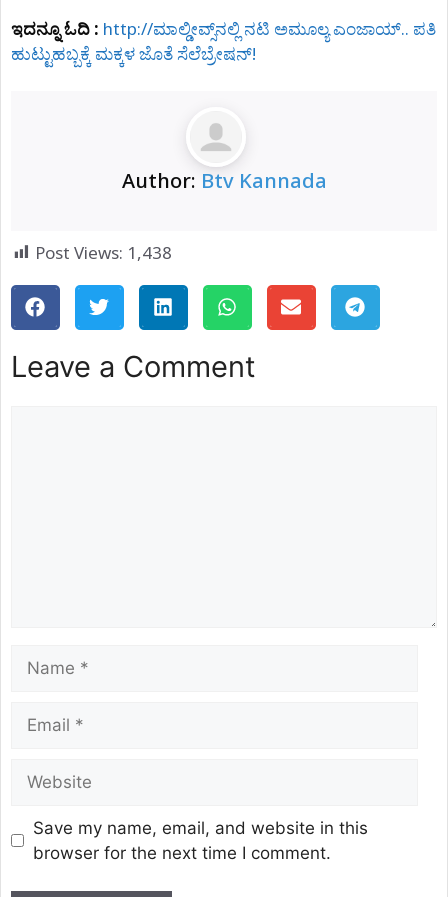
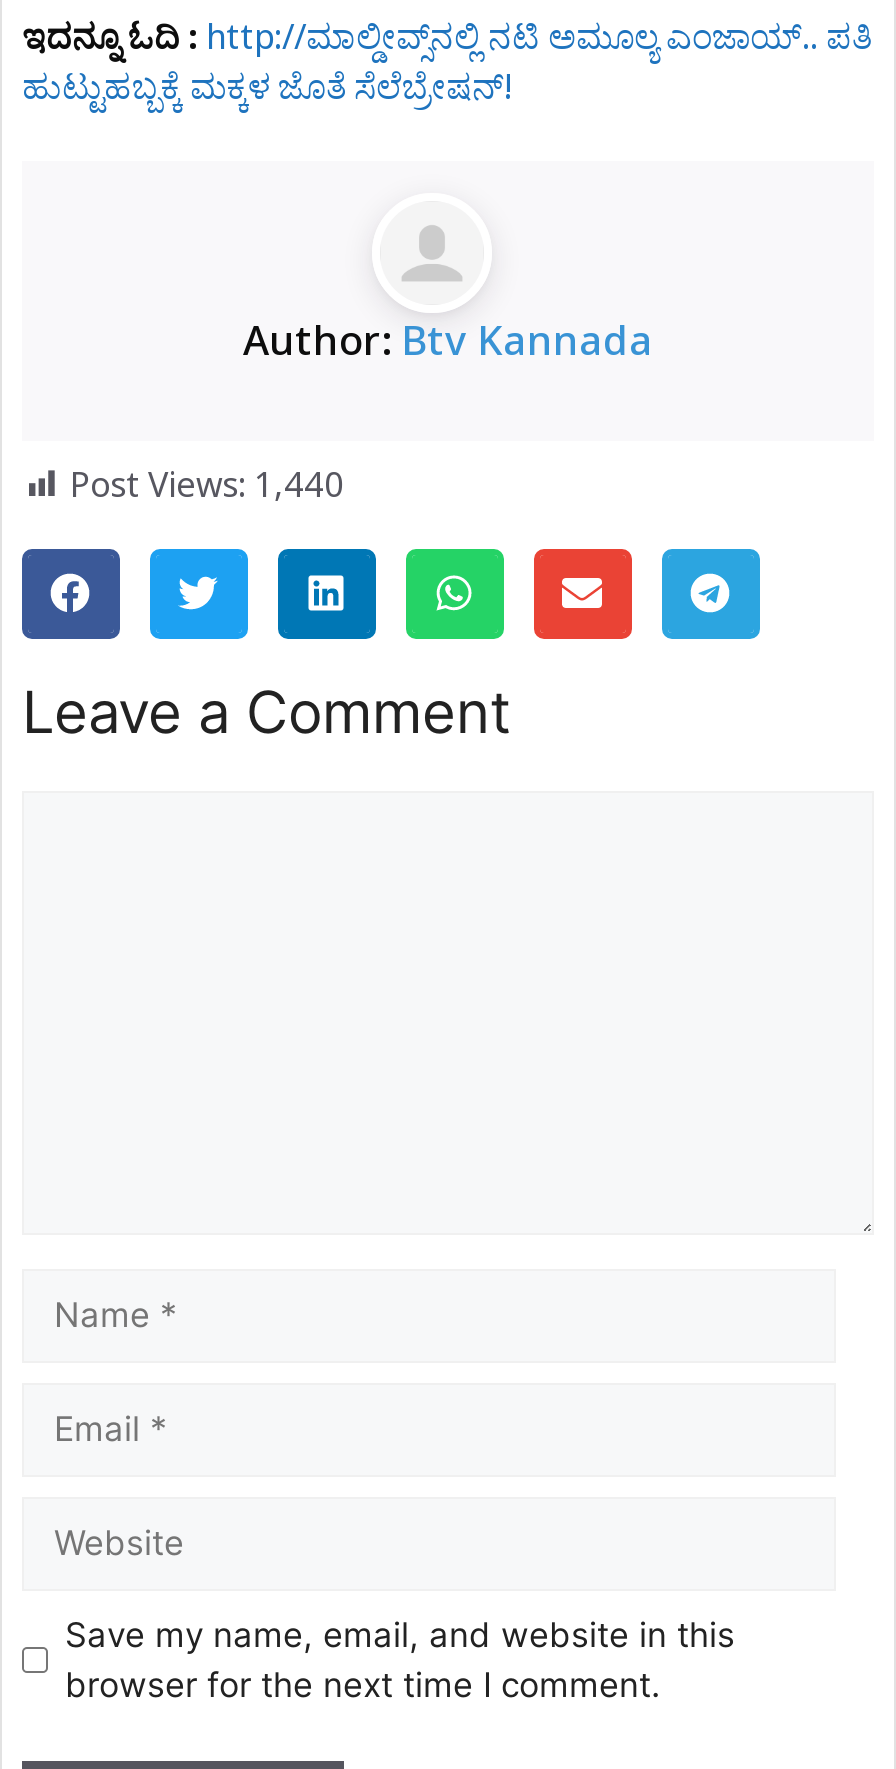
- Post Views: 1,438
+ Post Views: 1,440
